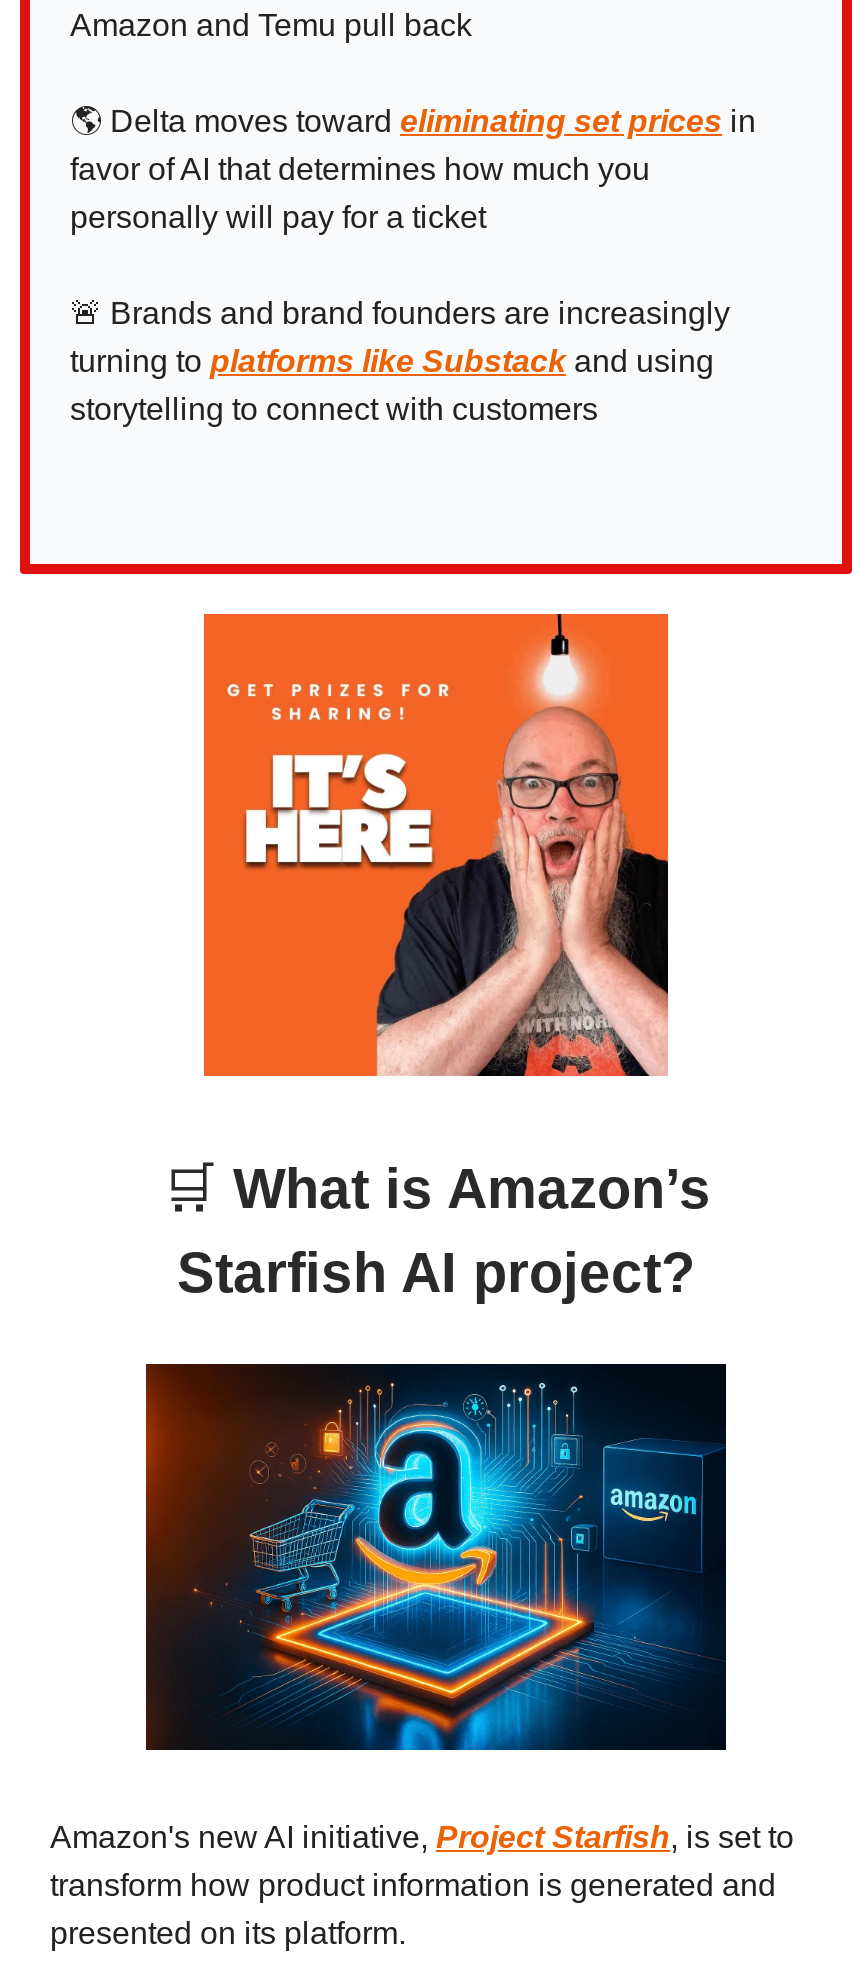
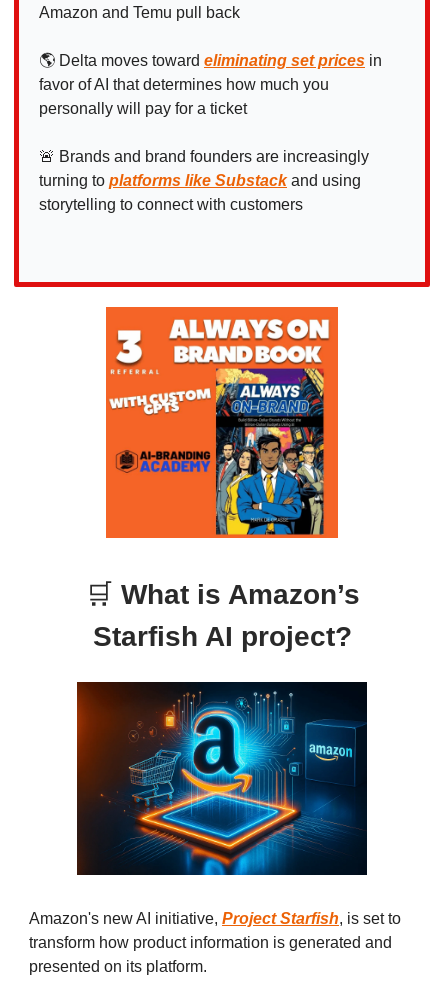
- [image]
+ [image]
